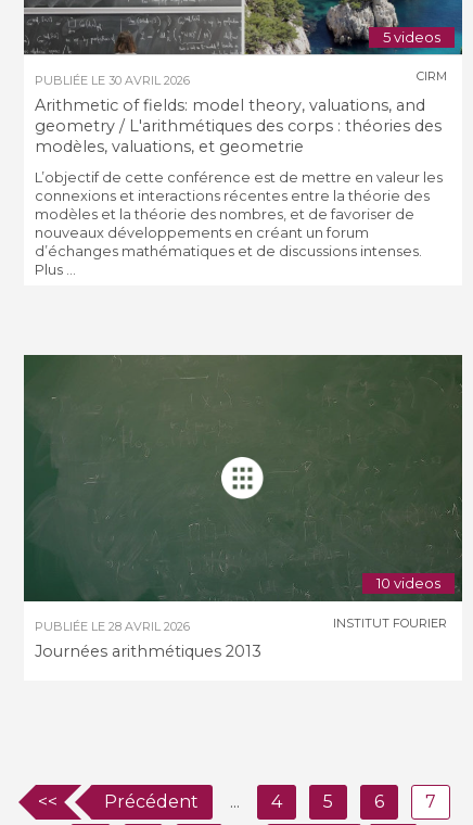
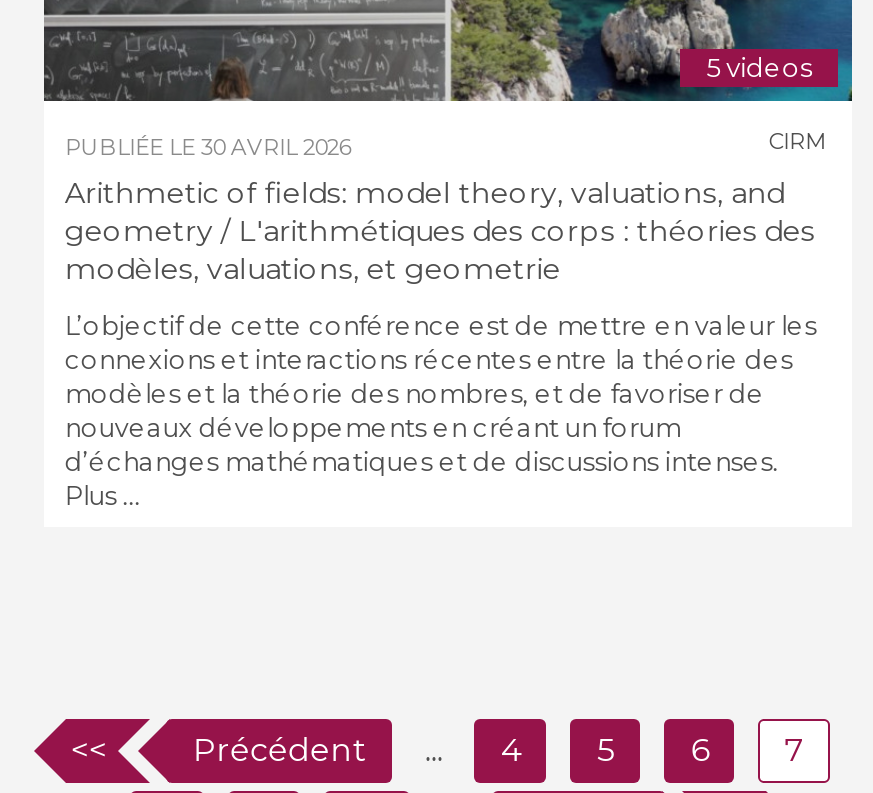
- [image]
- 10 videos
- PUBLIÉE LE 28 AVRIL 2026
- Journées arithmétiques 2013

- INSTITUT FOURIER
